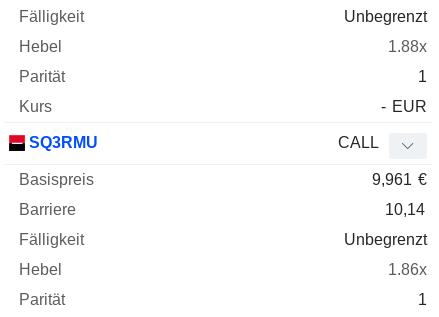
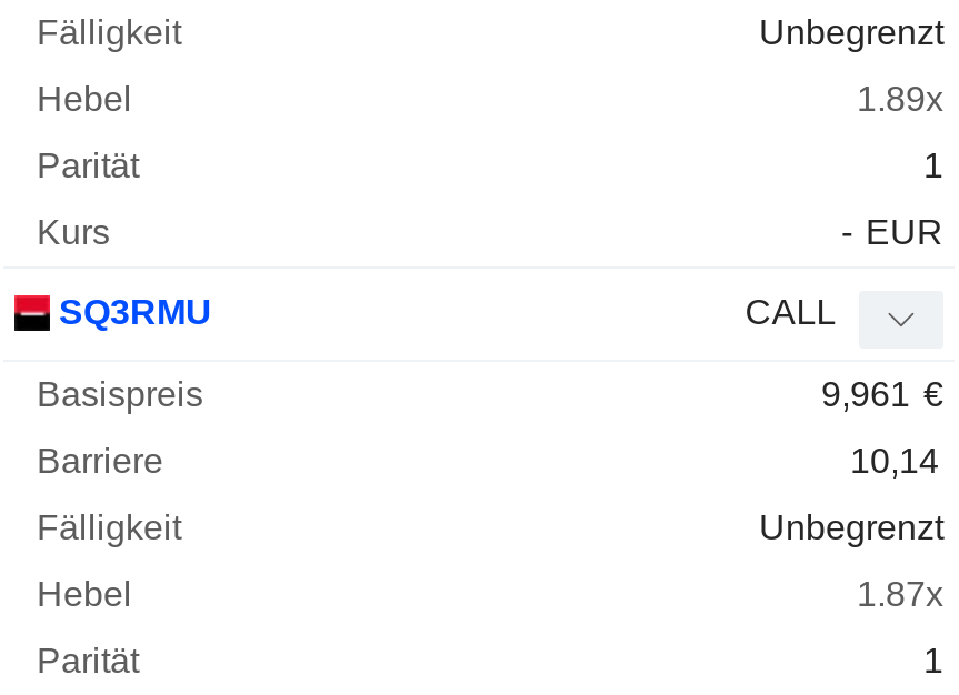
- 1.88x
+ 1.89x

- 1.86x
+ 1.87x
